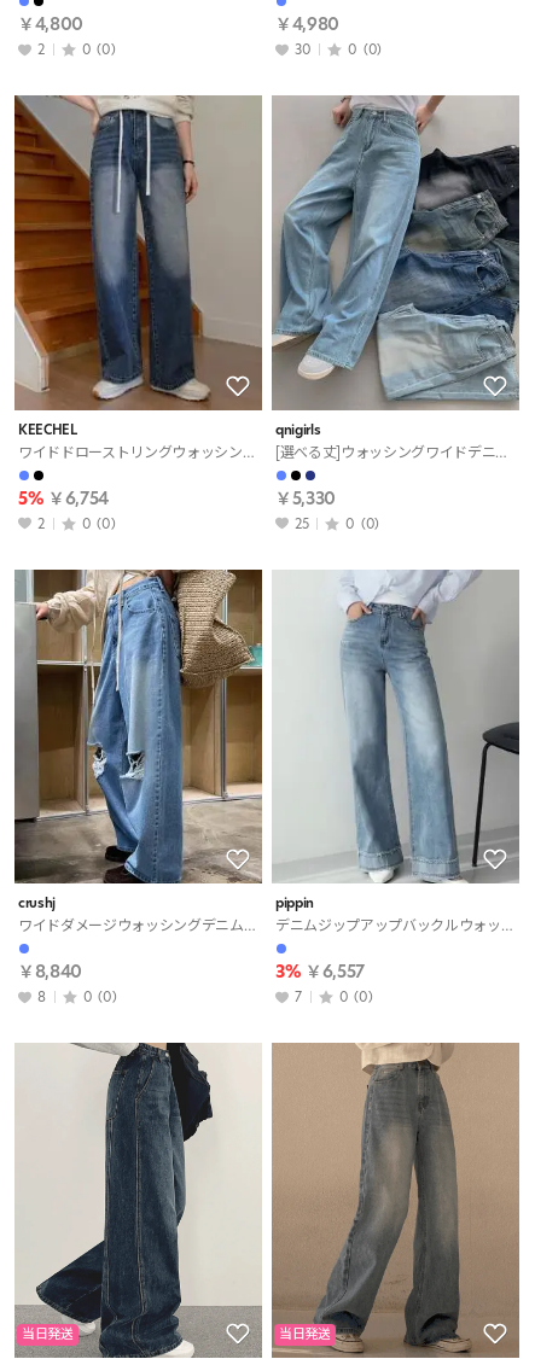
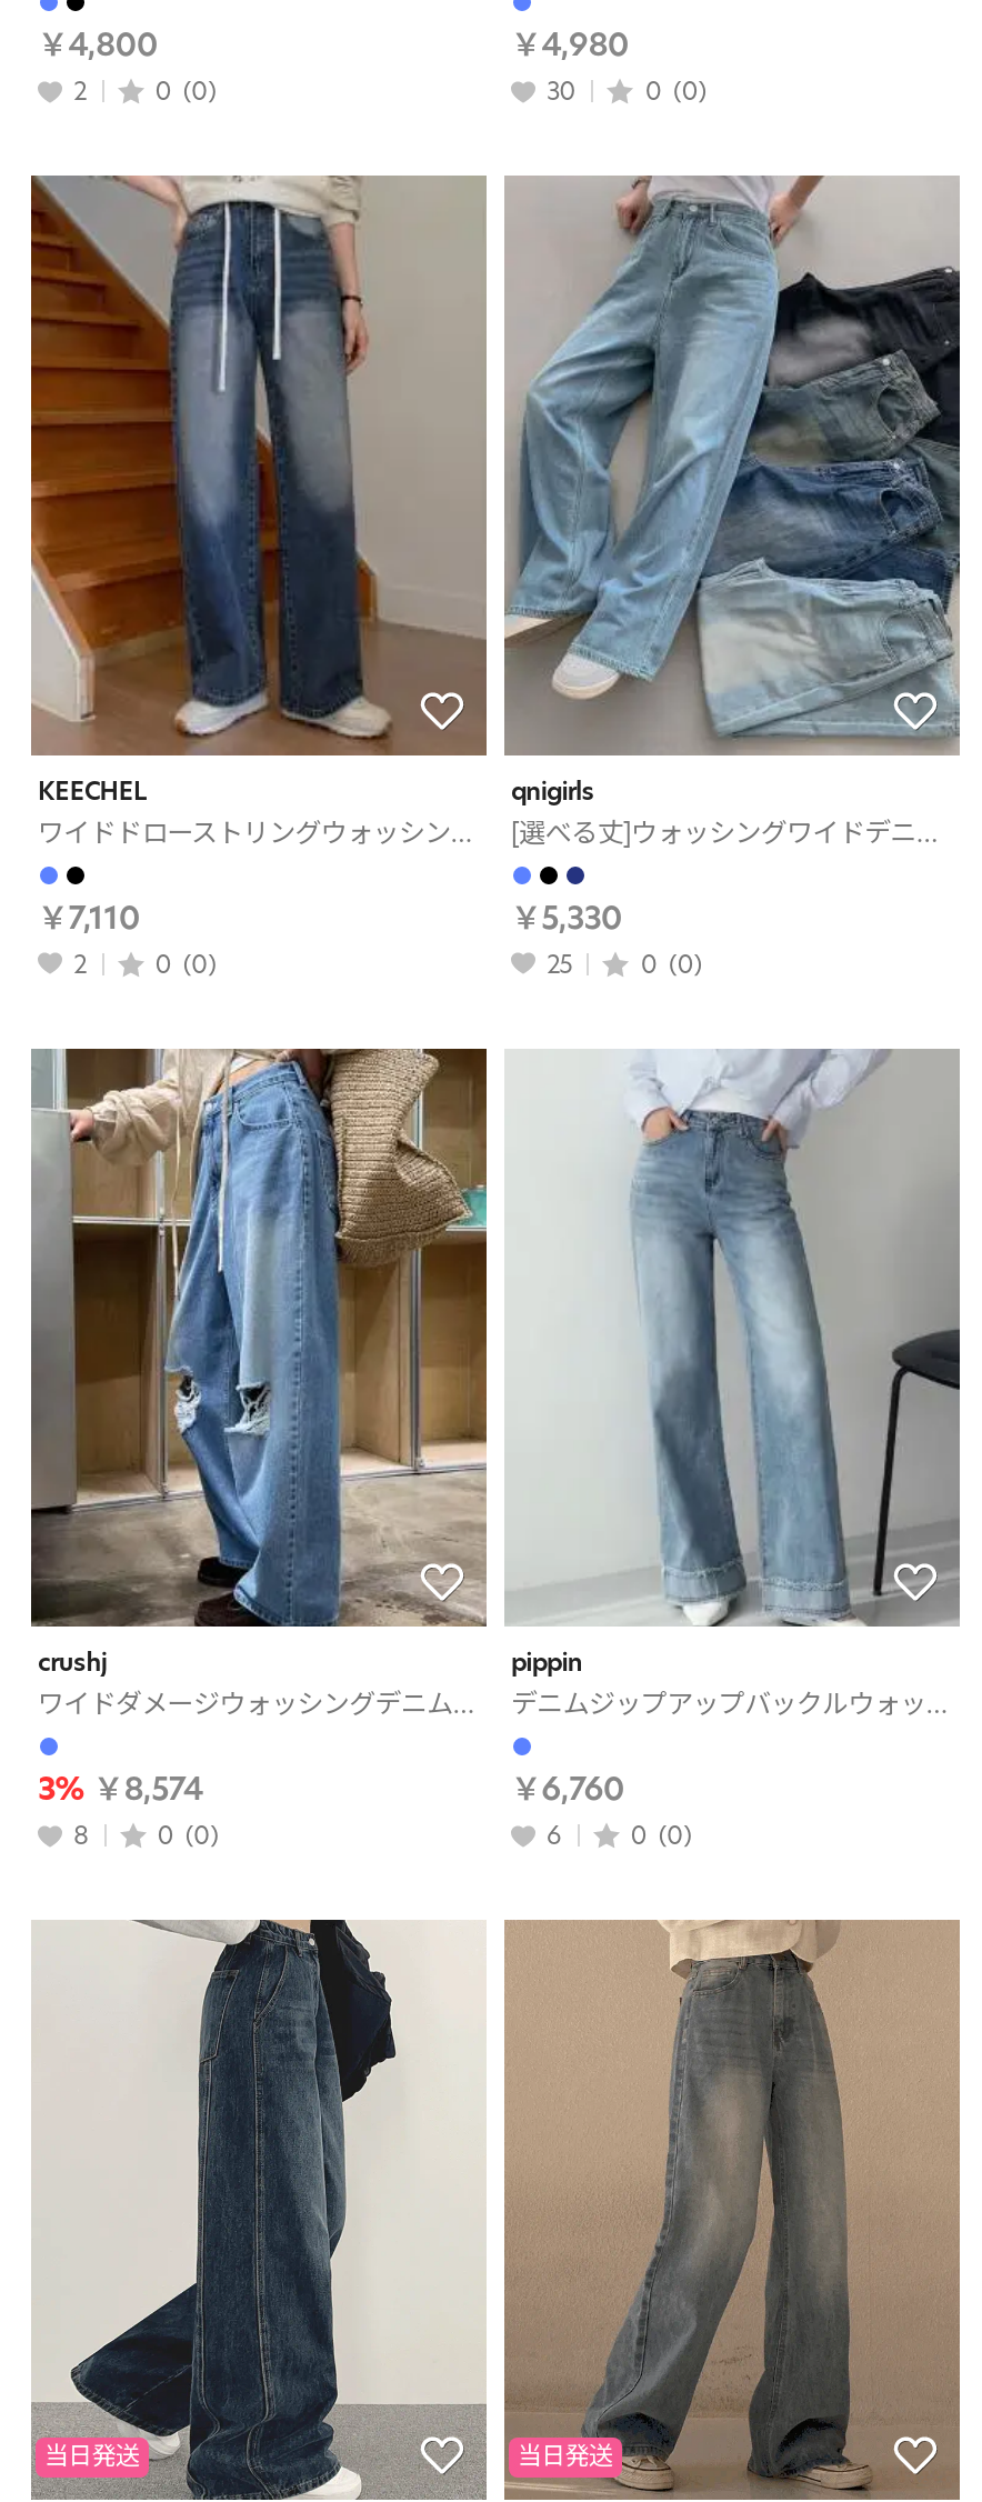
- 5% ￥6,754
+ ￥7,110

- ￥8,840
+ 3% ￥8,574

- 3% ￥6,557
- 7
+ ￥6,760
+ 6
